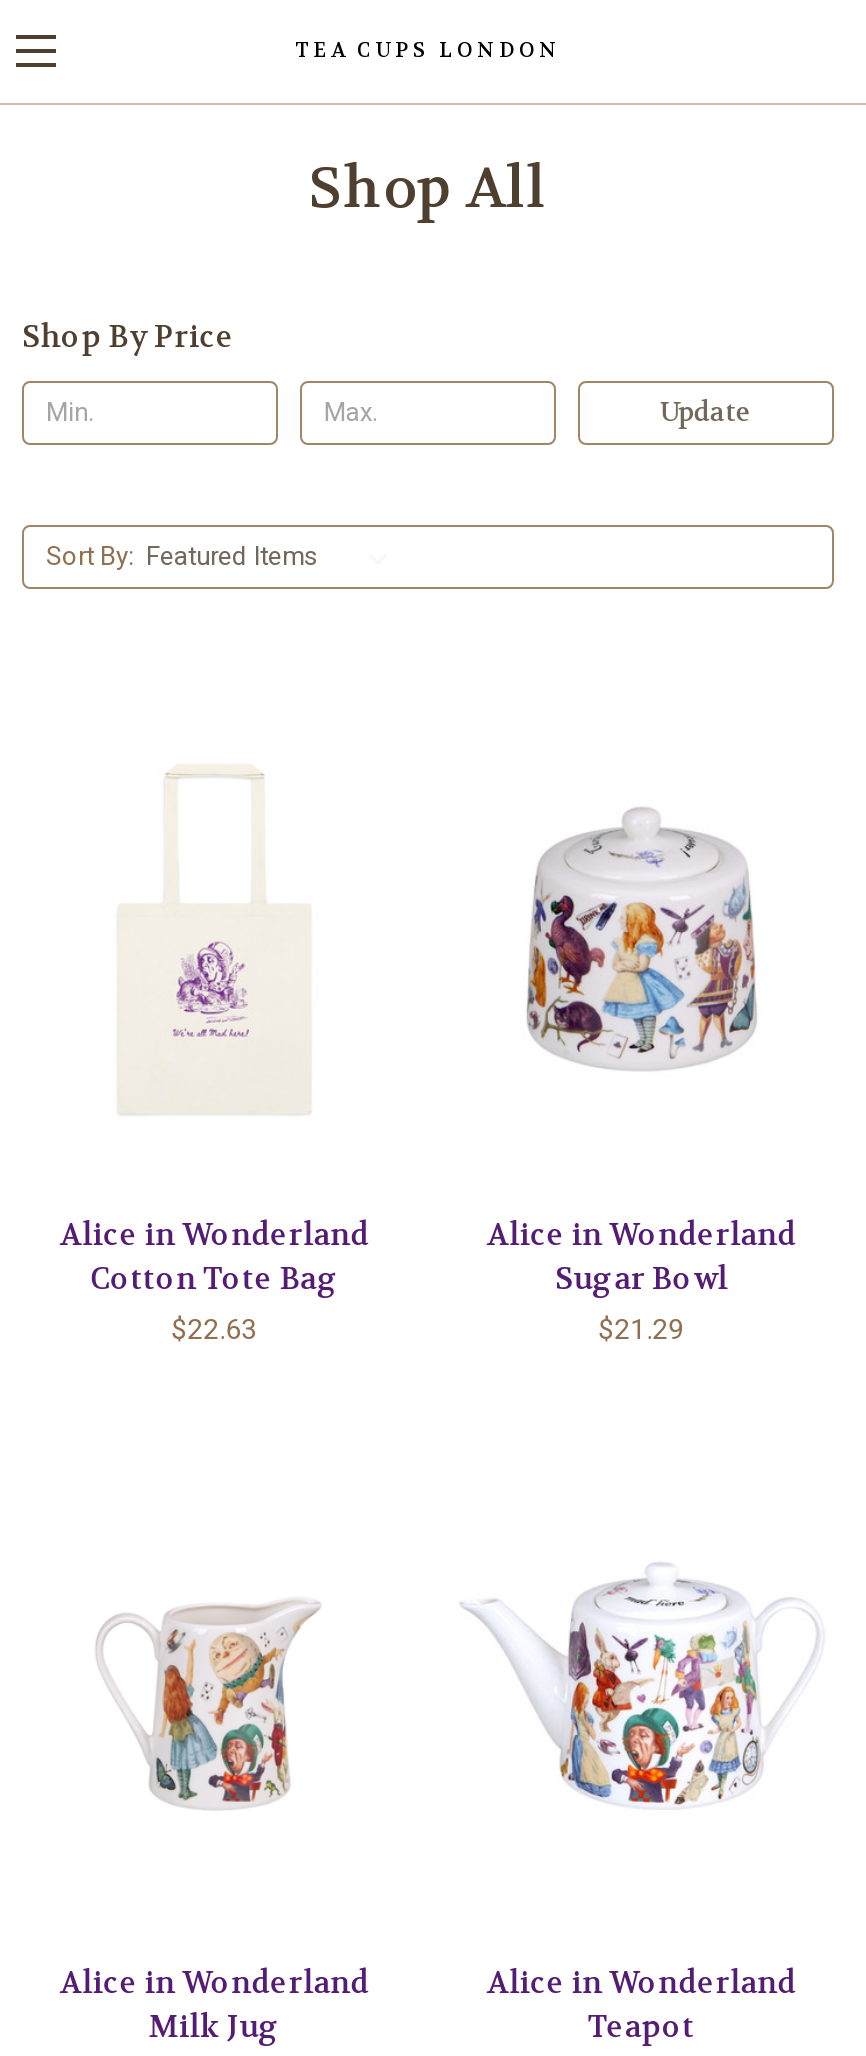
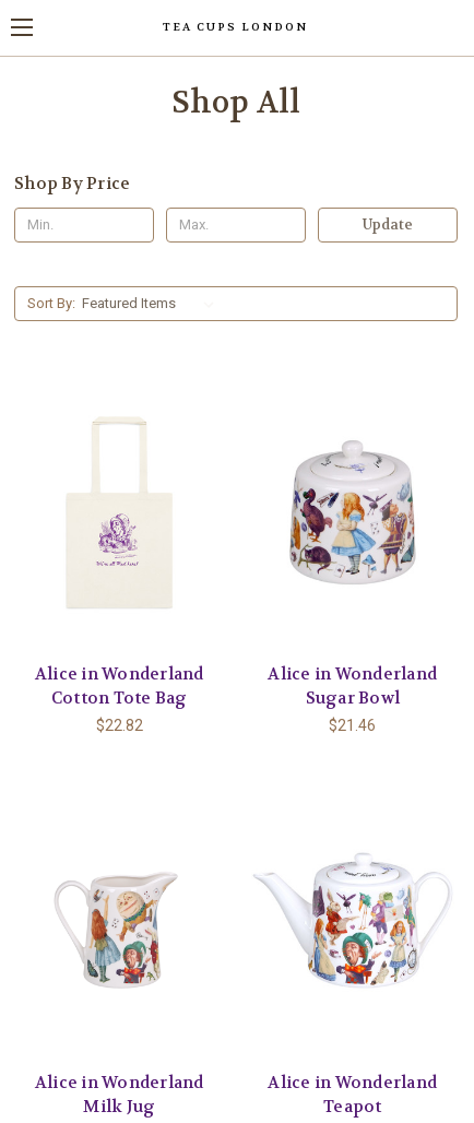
- $22.63
+ $22.82

- $21.29
+ $21.46
